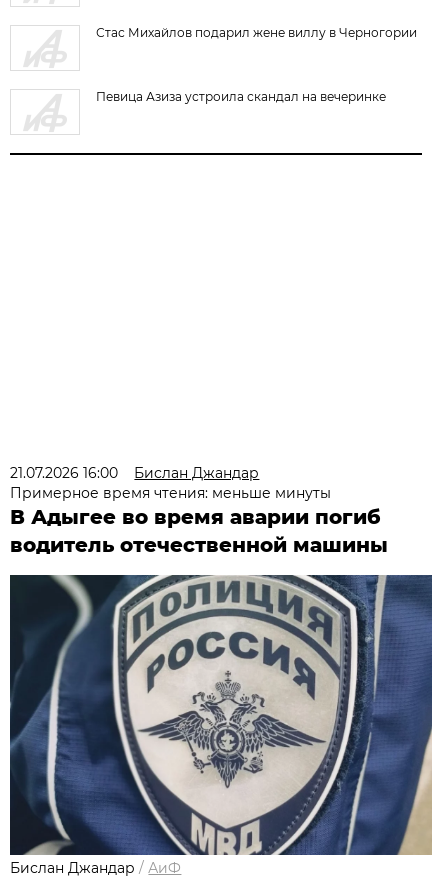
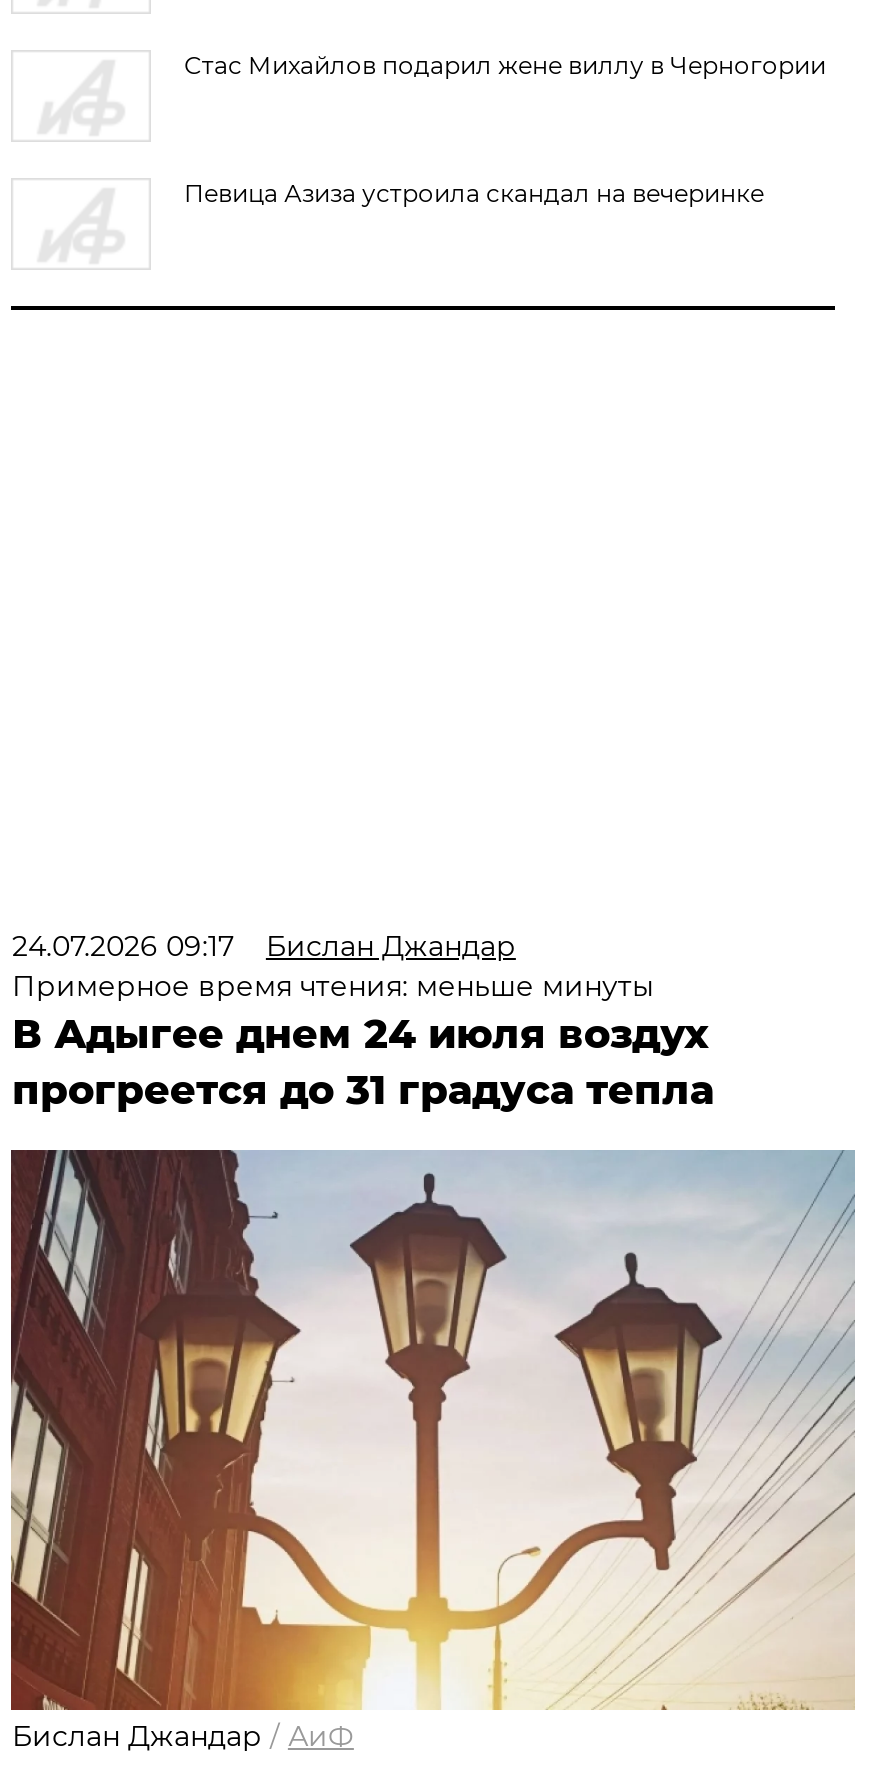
- 21.07.2026 16:00 Бислан Джандар
+ 24.07.2026 09:17 Бислан Джандар

- В Адыгее во время аварии погиб
- водитель отечественной машины
+ В Адыгее днем 24 июля воздух
+ прогреется до 31 градуса тепла

- [image]
+ [image]
